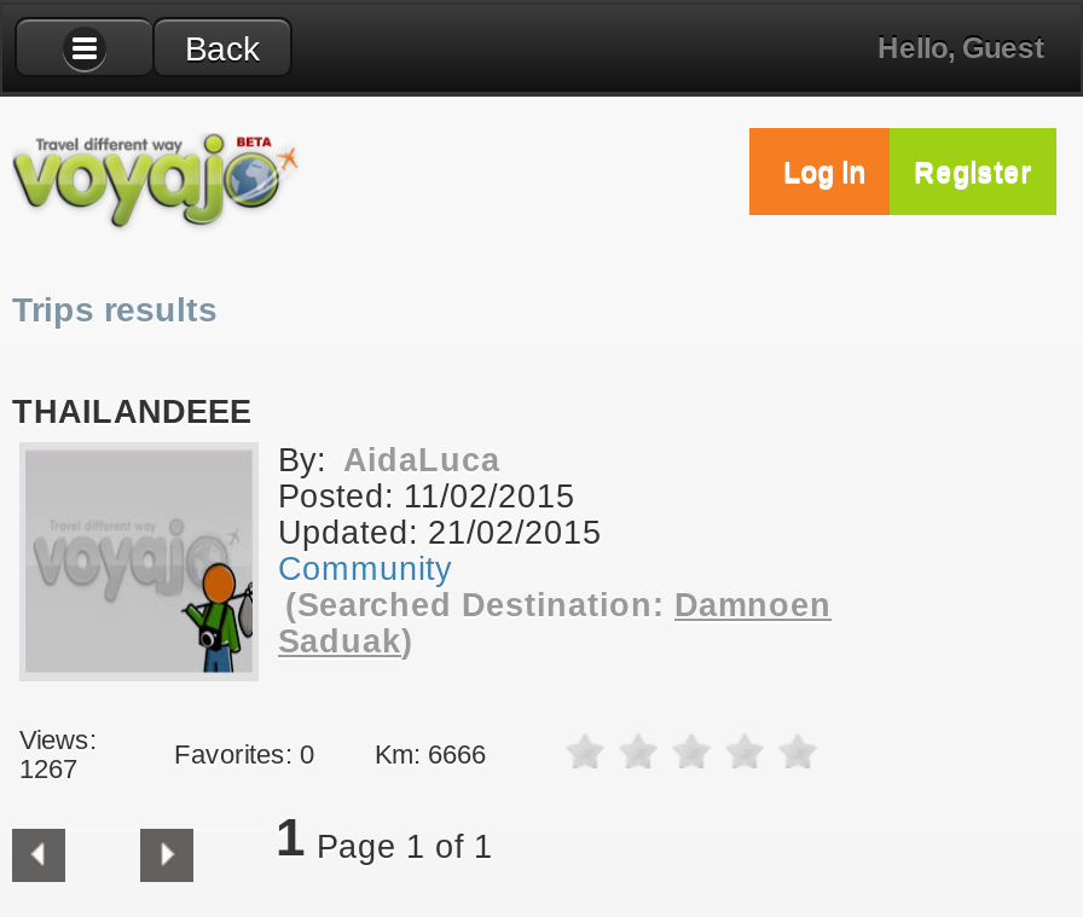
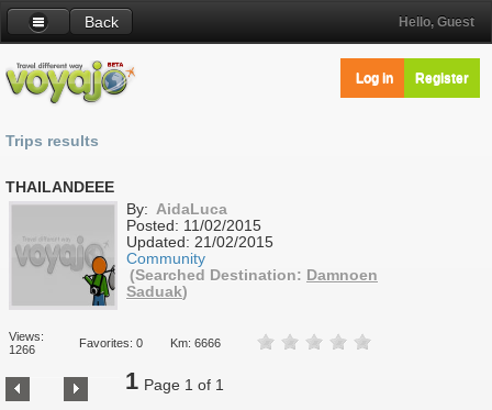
- 1267
+ 1266
